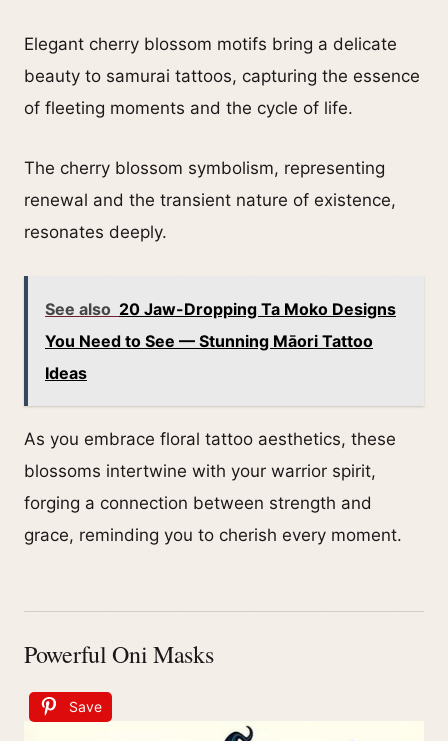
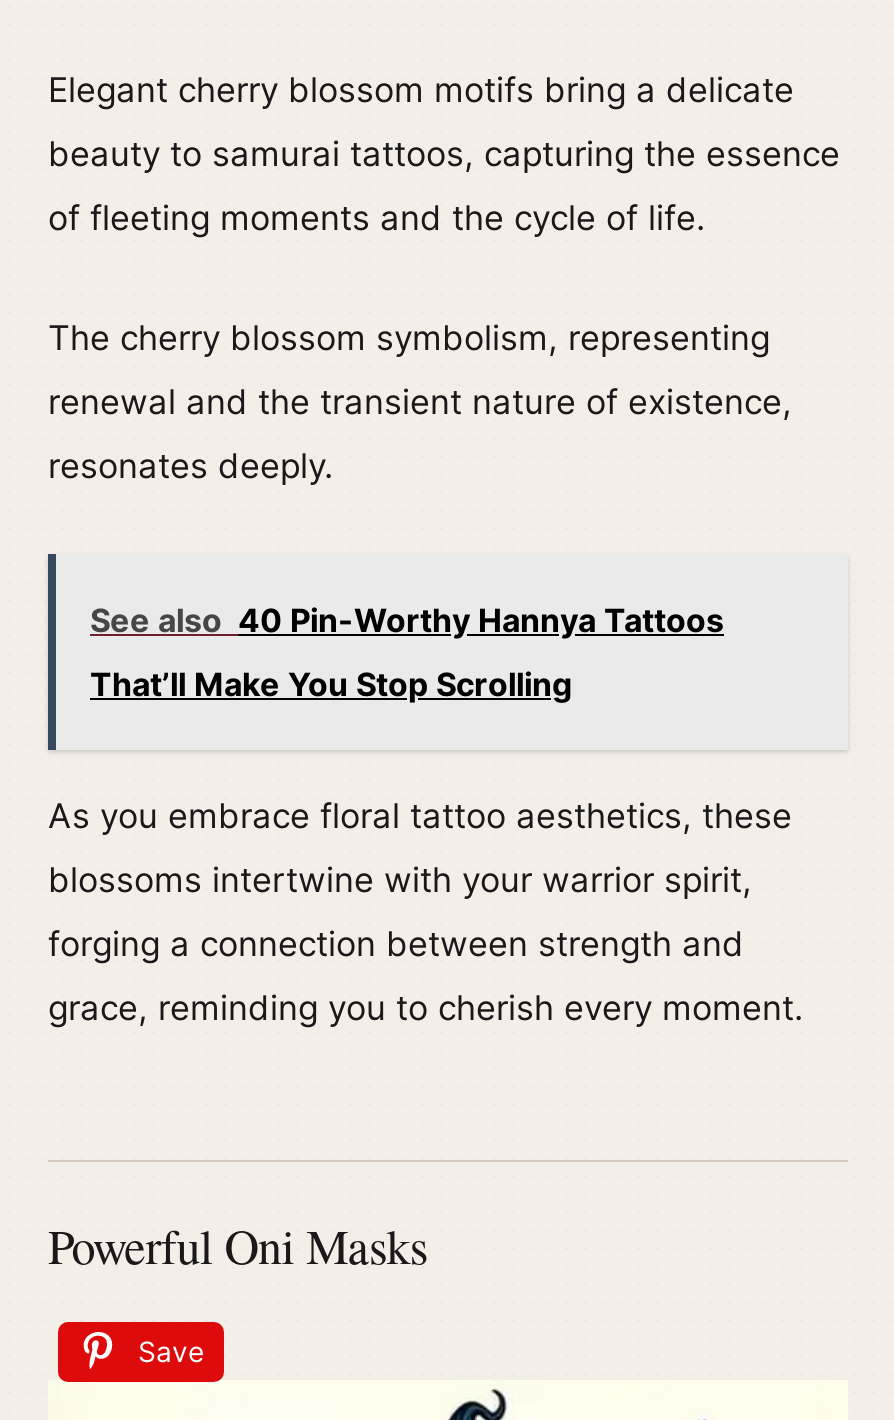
- See also 20 Jaw-Dropping Ta Moko Designs
- You Need to See — Stunning Māori Tattoo
- Ideas
+ See also 40 Pin-Worthy Hannya Tattoos
+ That’ll Make You Stop Scrolling
